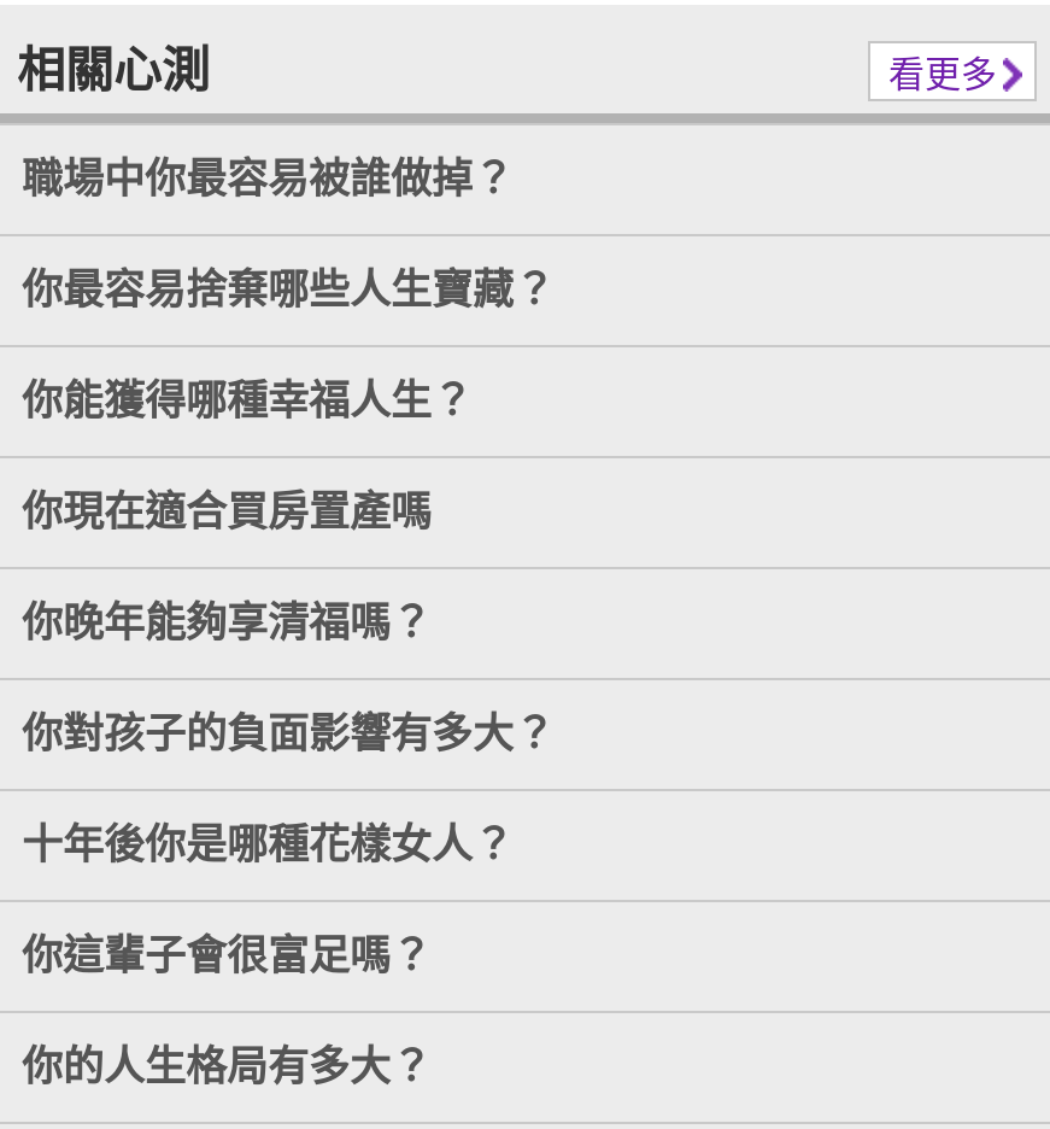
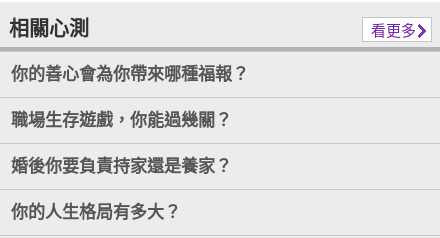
- 職場中你最容易被誰做掉？
- 你最容易捨棄哪些人生寶藏？
- 你能獲得哪種幸福人生？
- 你現在適合買房置產嗎
- 你晚年能夠享清福嗎？
- 你對孩子的負面影響有多大？
- 十年後你是哪種花樣女人？
- 你這輩子會很富足嗎？
+ 你的善心會為你帶來哪種福報？
+ 職場生存遊戲，你能過幾關？
+ 婚後你要負責持家還是養家？
